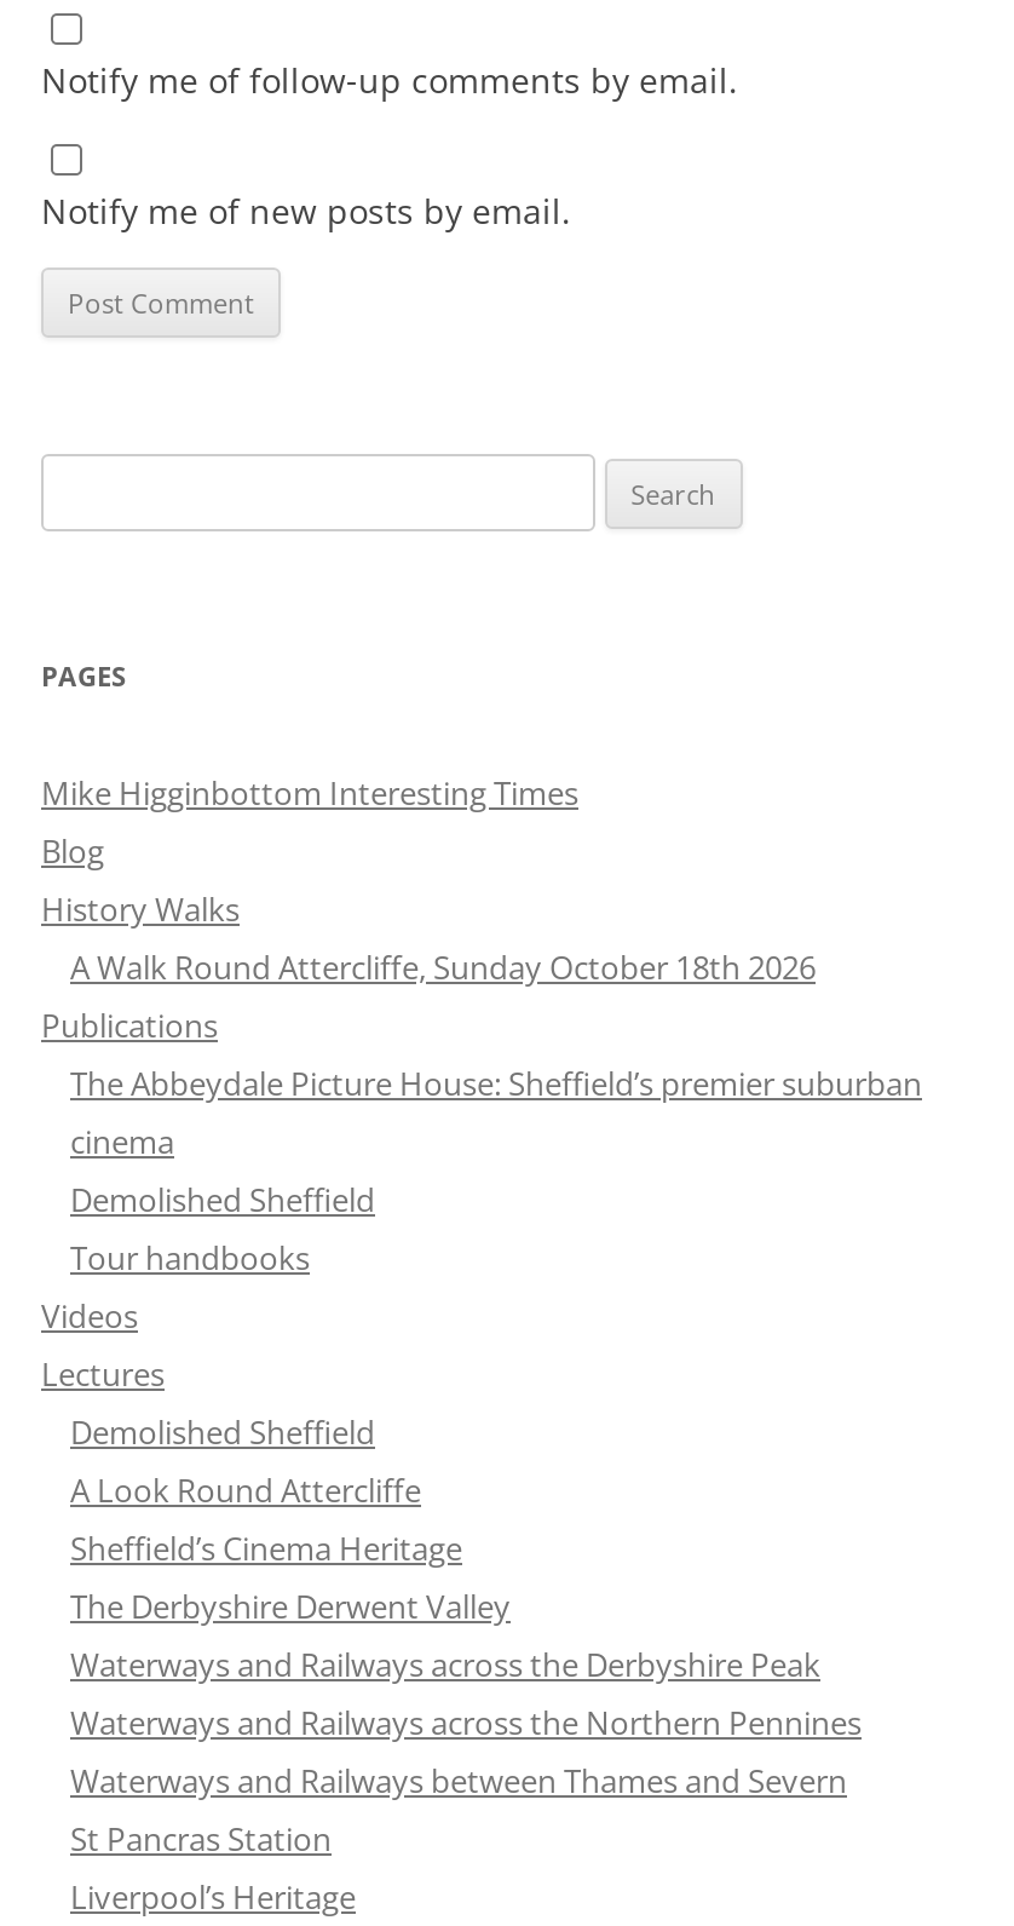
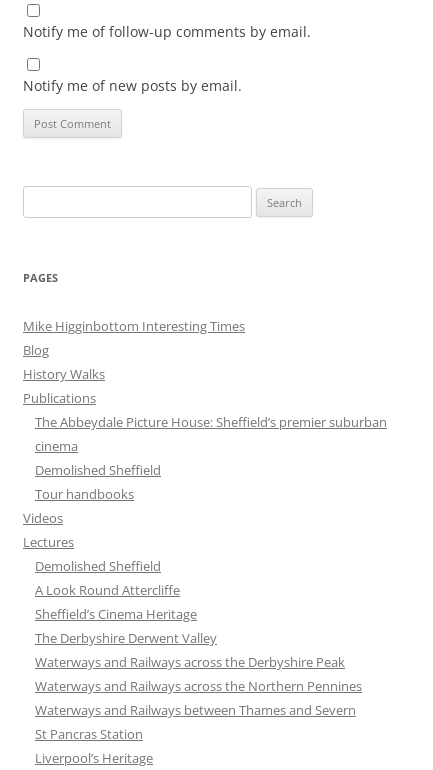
- A Walk Round Attercliffe, Sunday October 18th 2026
